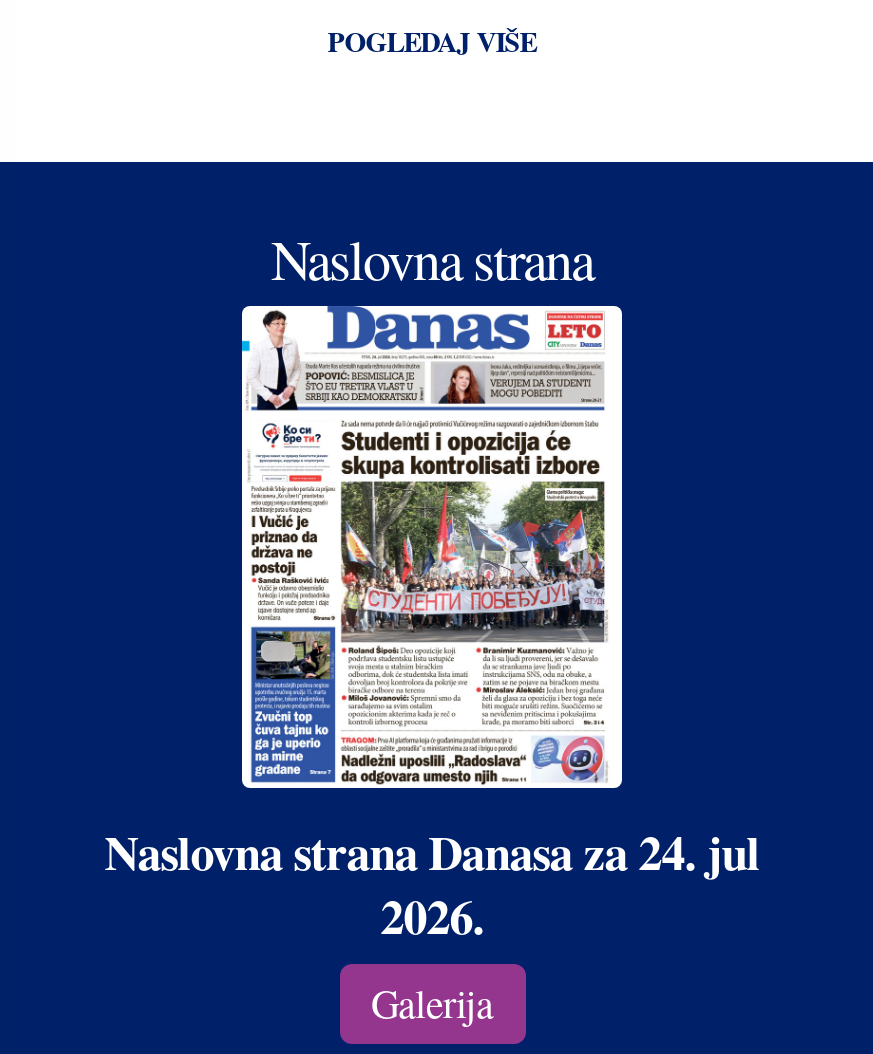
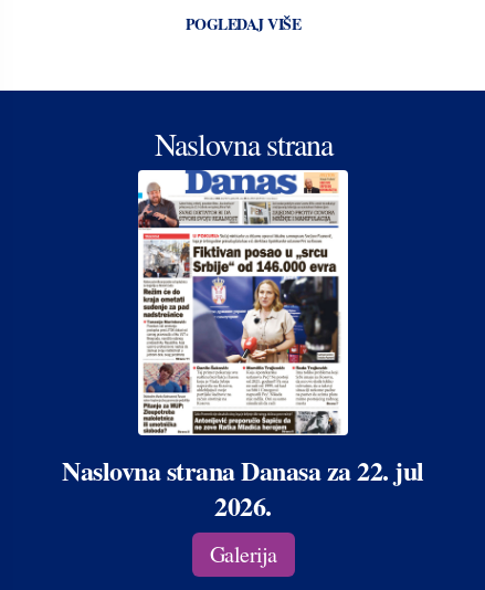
- [image]
- Naslovna strana Danasa za 24. jul
+ [image]
+ Naslovna strana Danasa za 22. jul
